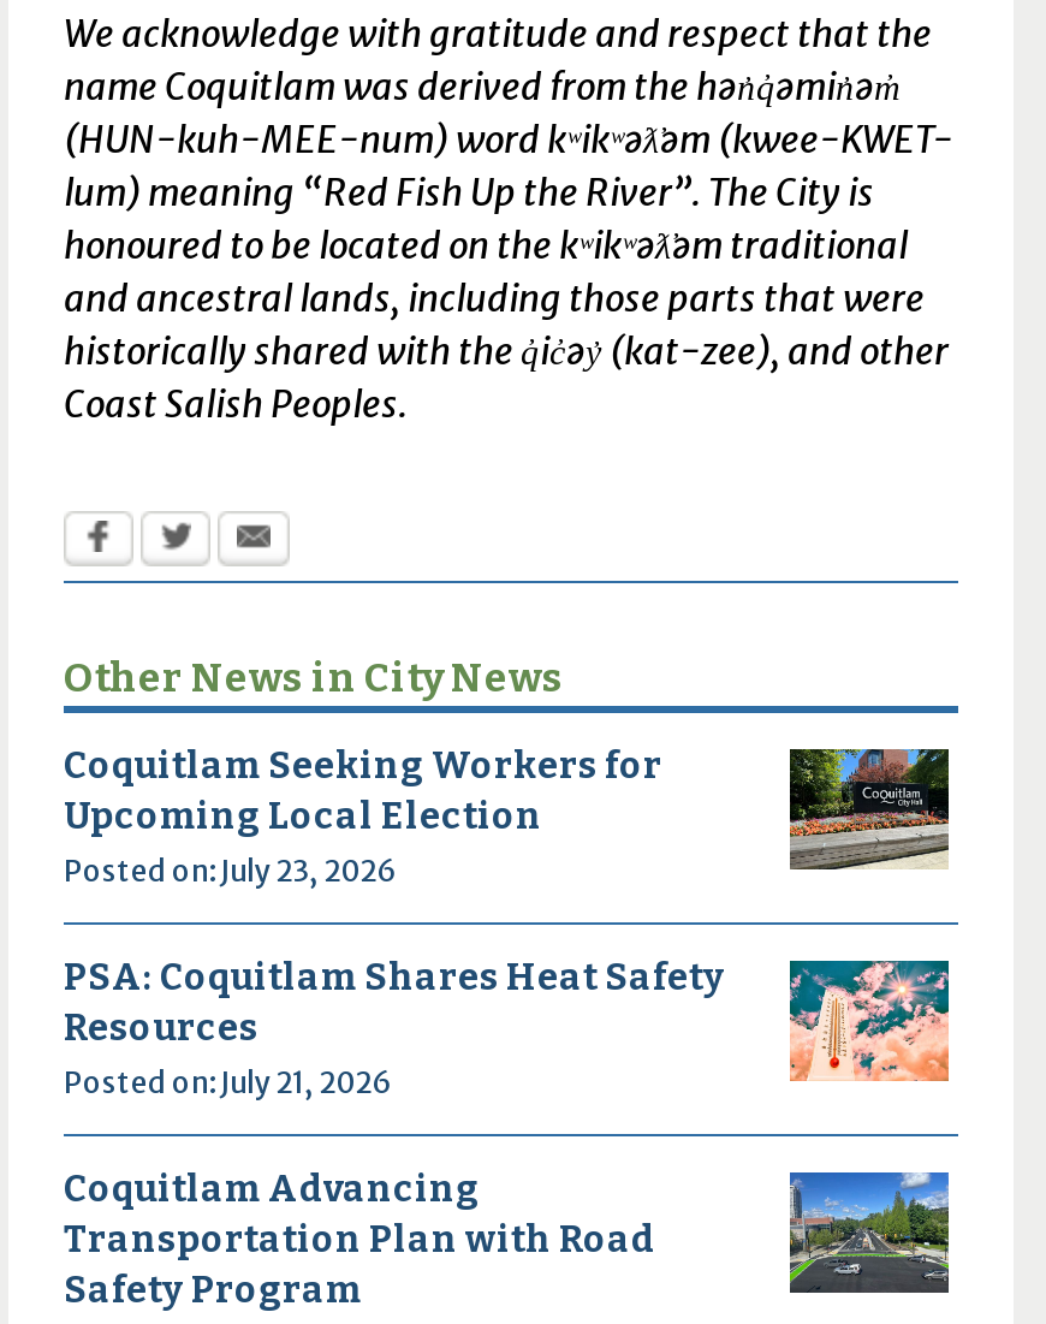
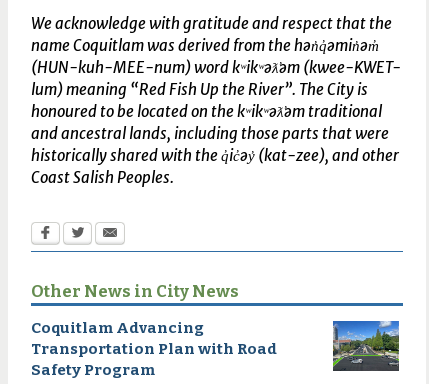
- [image]
- Coquitlam Seeking Workers for
- Upcoming Local Election
- Posted on: July 23, 2026
- PSA: Coquitlam Shares Heat Safety
- Resources
- Posted on: July 21, 2026

- [image]
